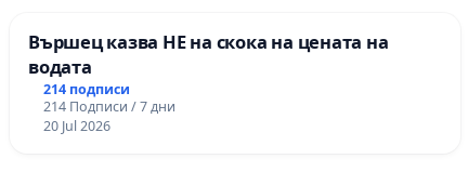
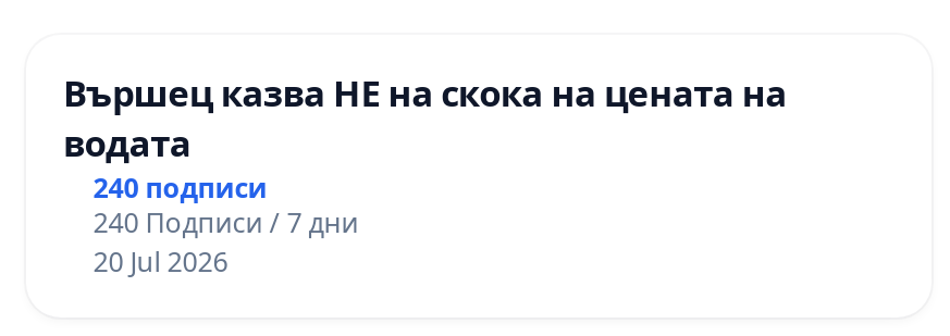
- 214 подписи
+ 240 подписи

- 214 Подписи / 7 дни
+ 240 Подписи / 7 дни
